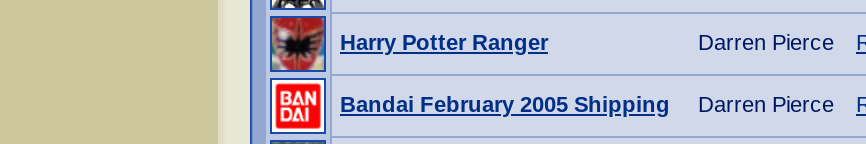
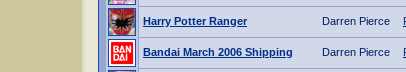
- Bandai February 2005 Shipping
+ Bandai March 2006 Shipping
